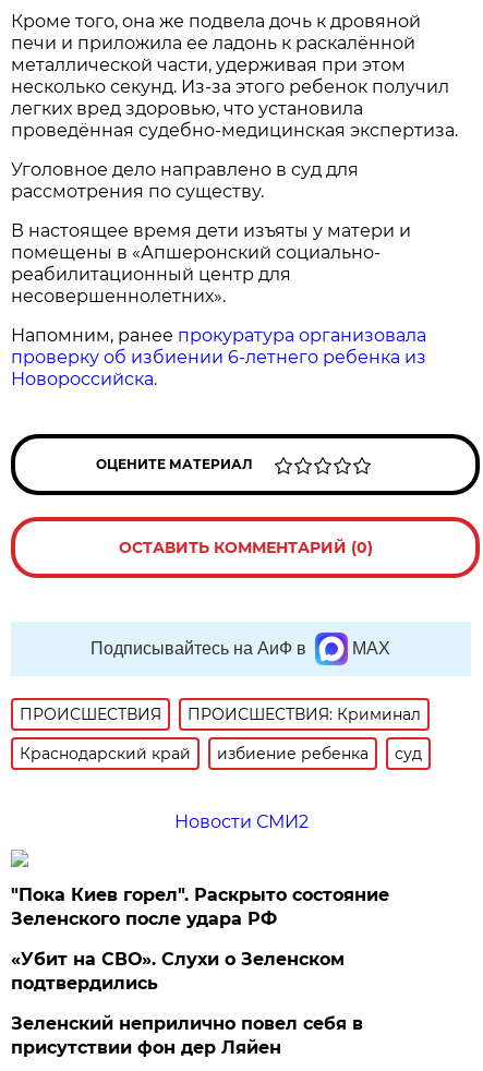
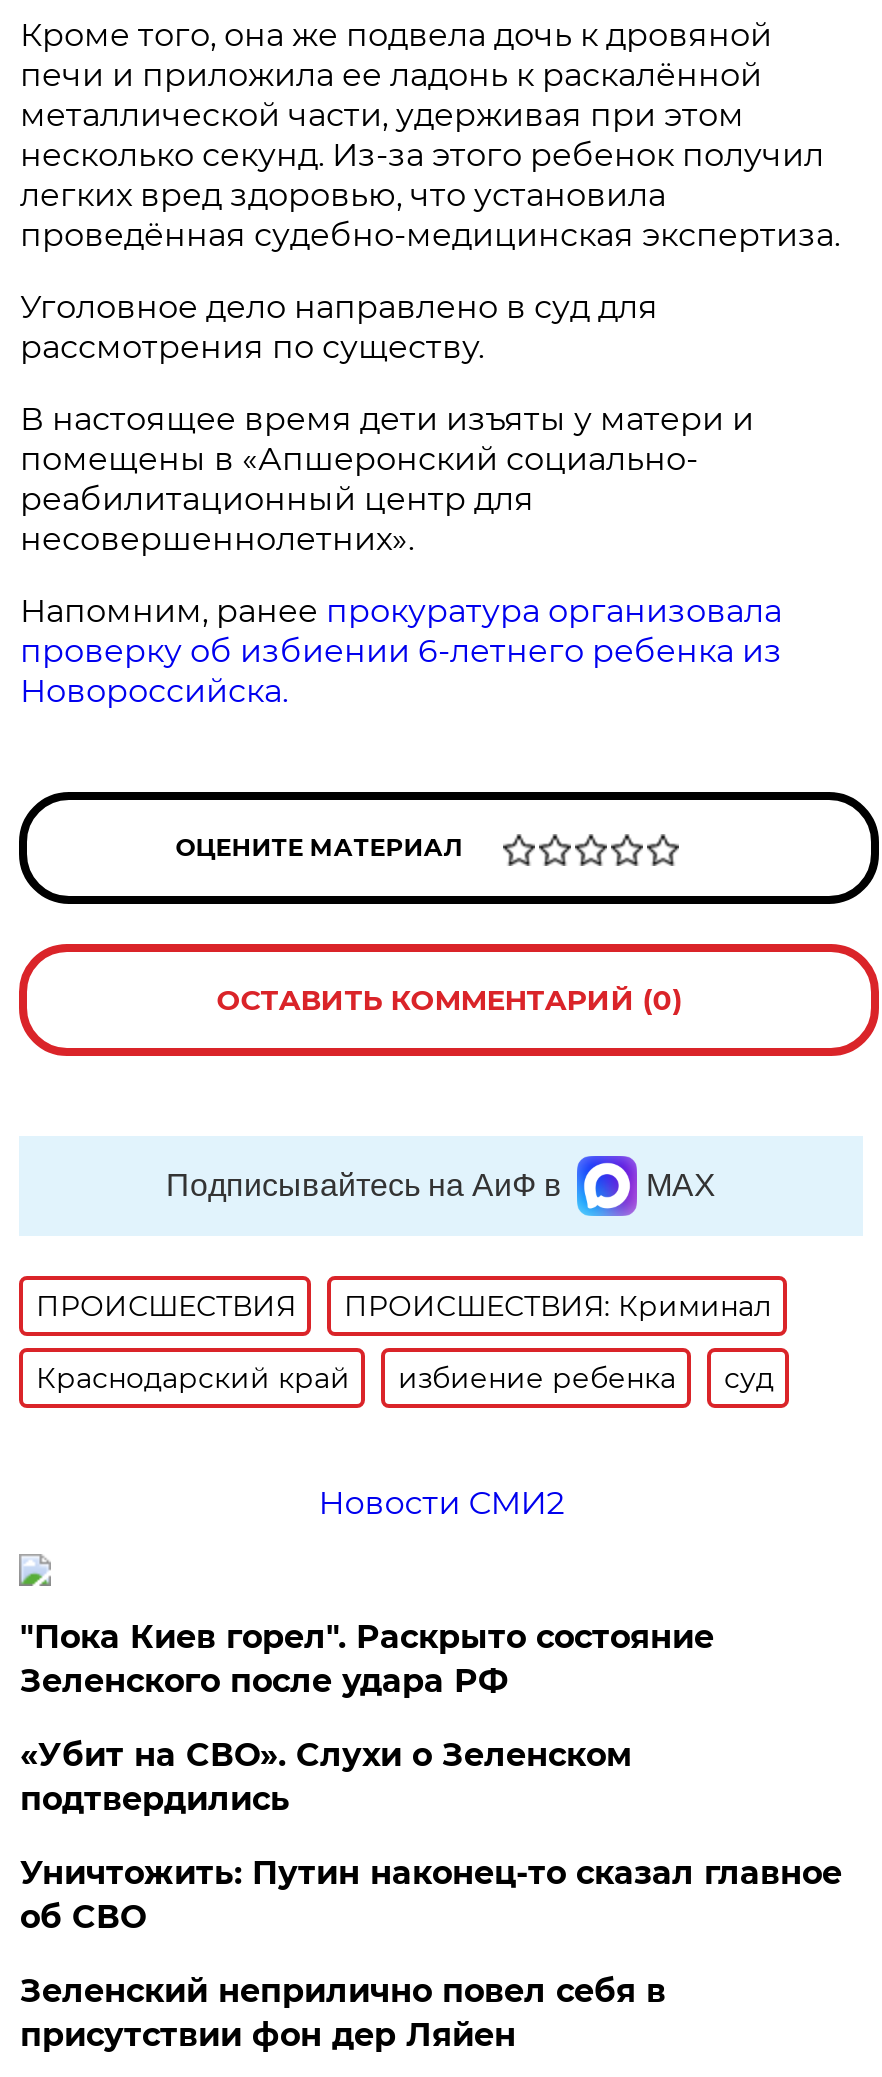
+ Уничтожить: Путин наконец-то сказал главное
+ об СВО
